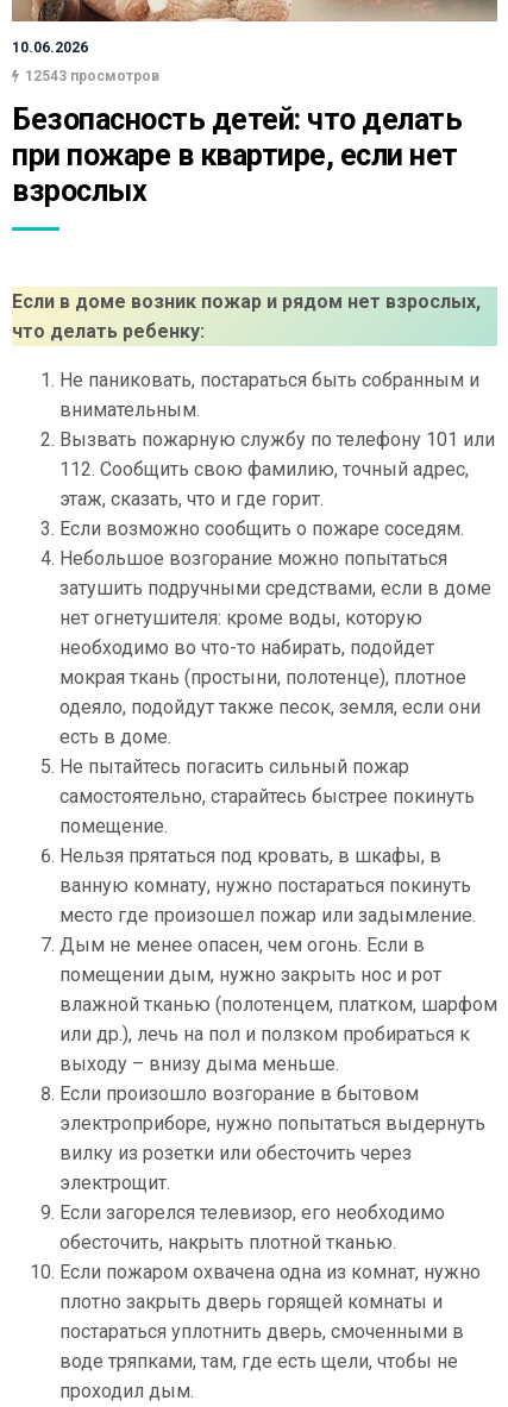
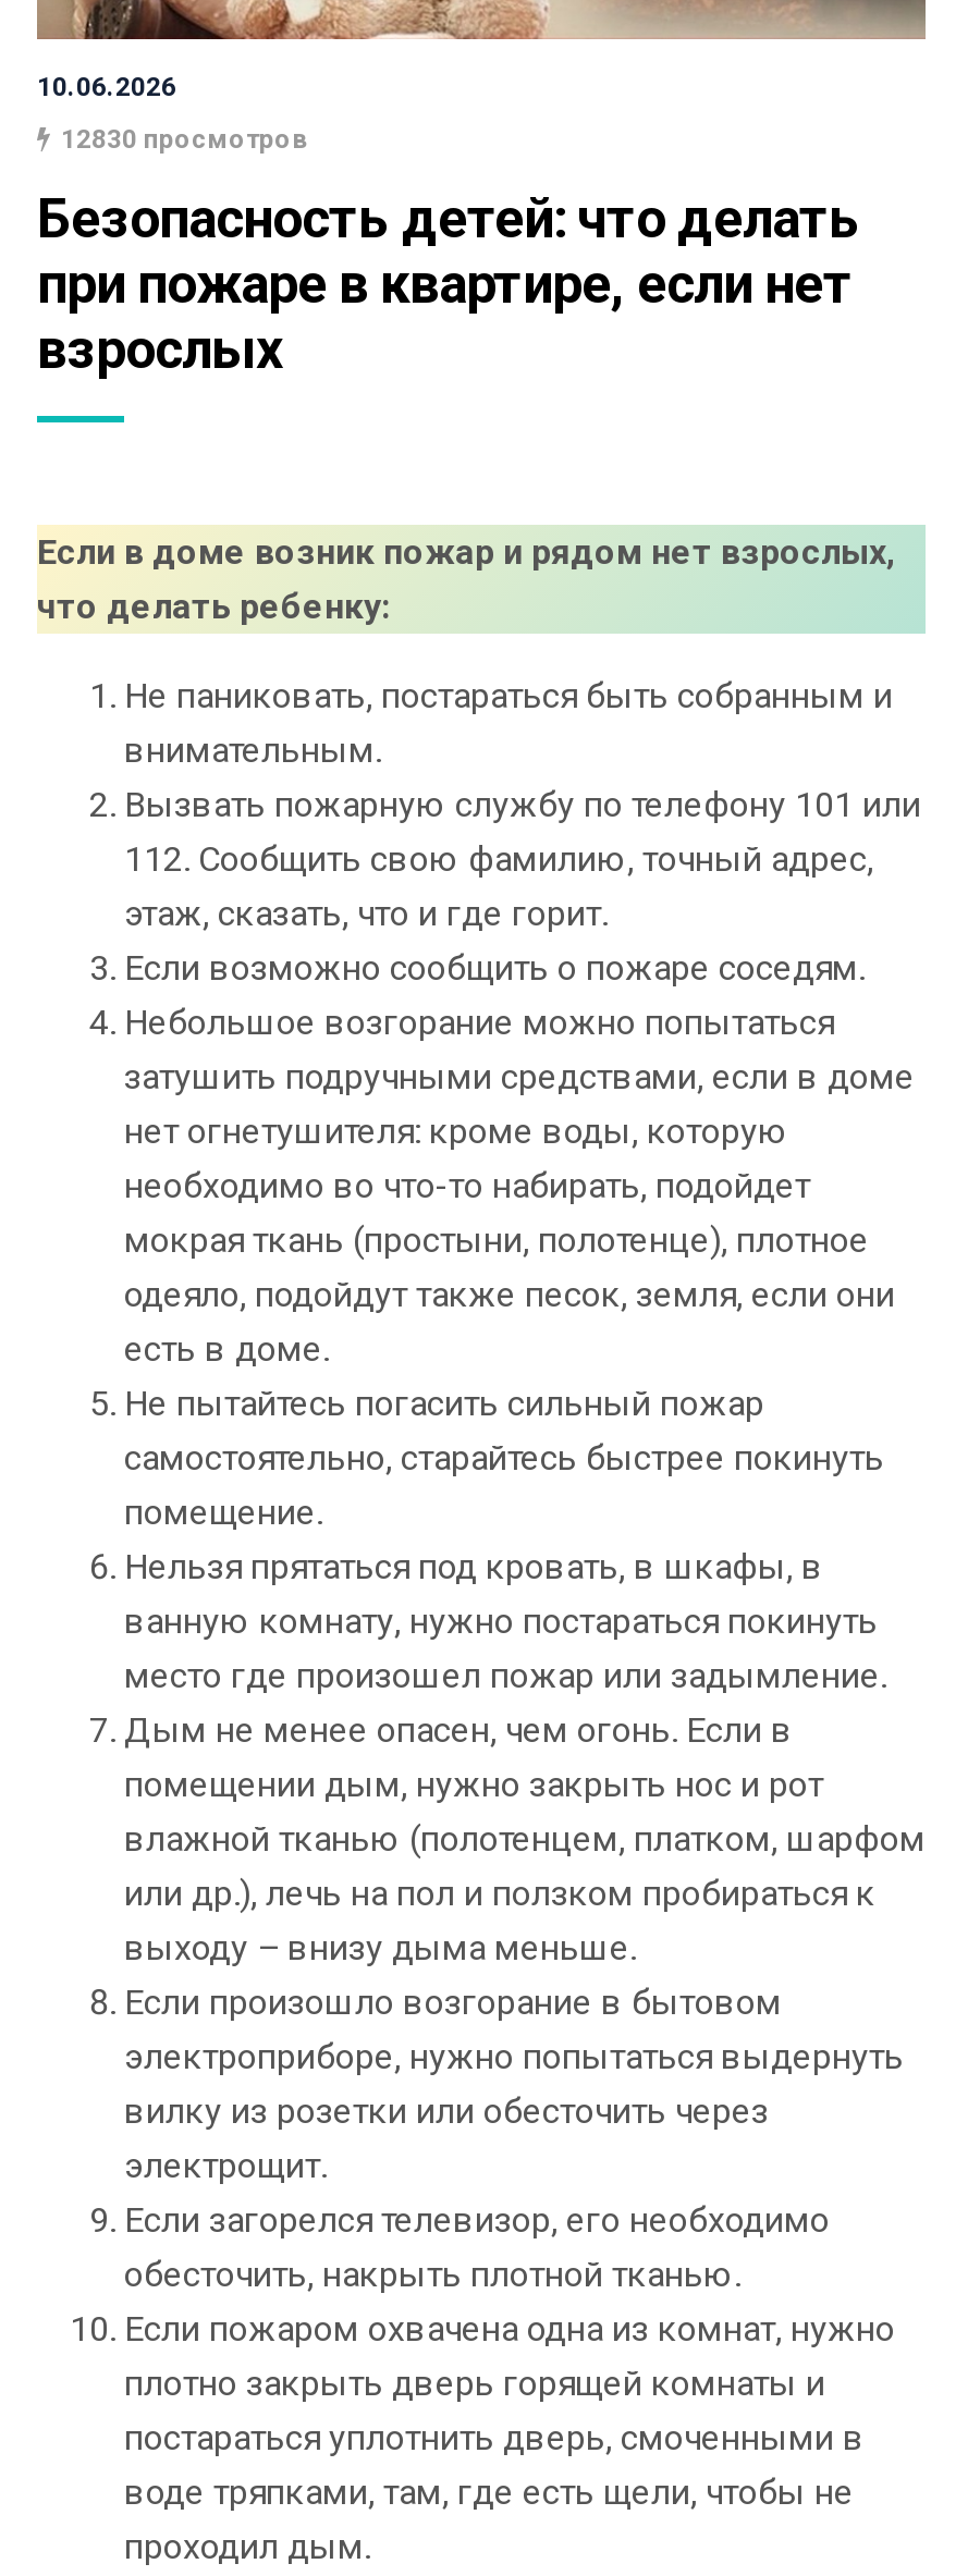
- 12543 просмотров
+ 12830 просмотров
